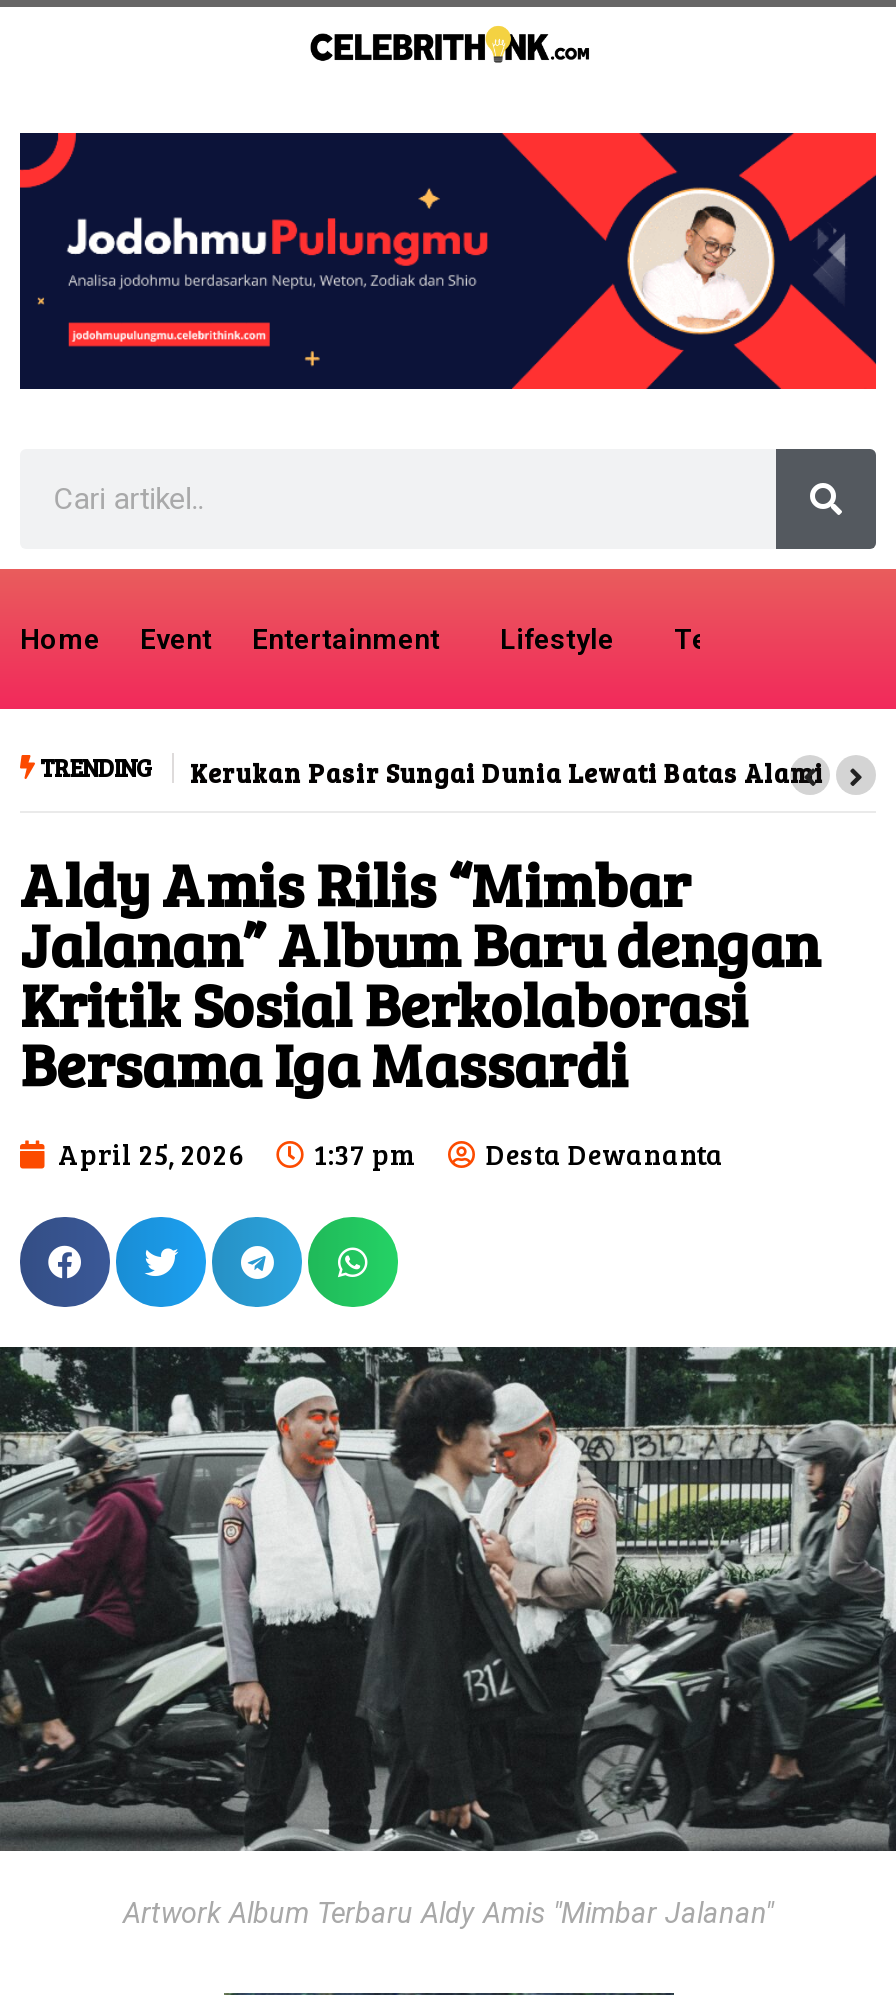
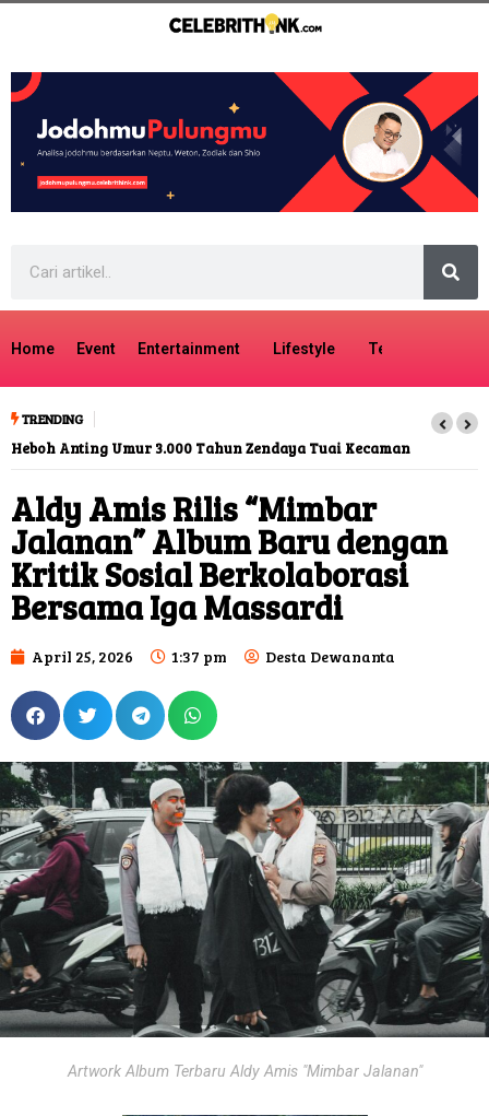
- Kerukan Pasir Sungai Dunia Lewati Batas Alami
+ Heboh Anting Umur 3.000 Tahun Zendaya Tuai Kecaman
